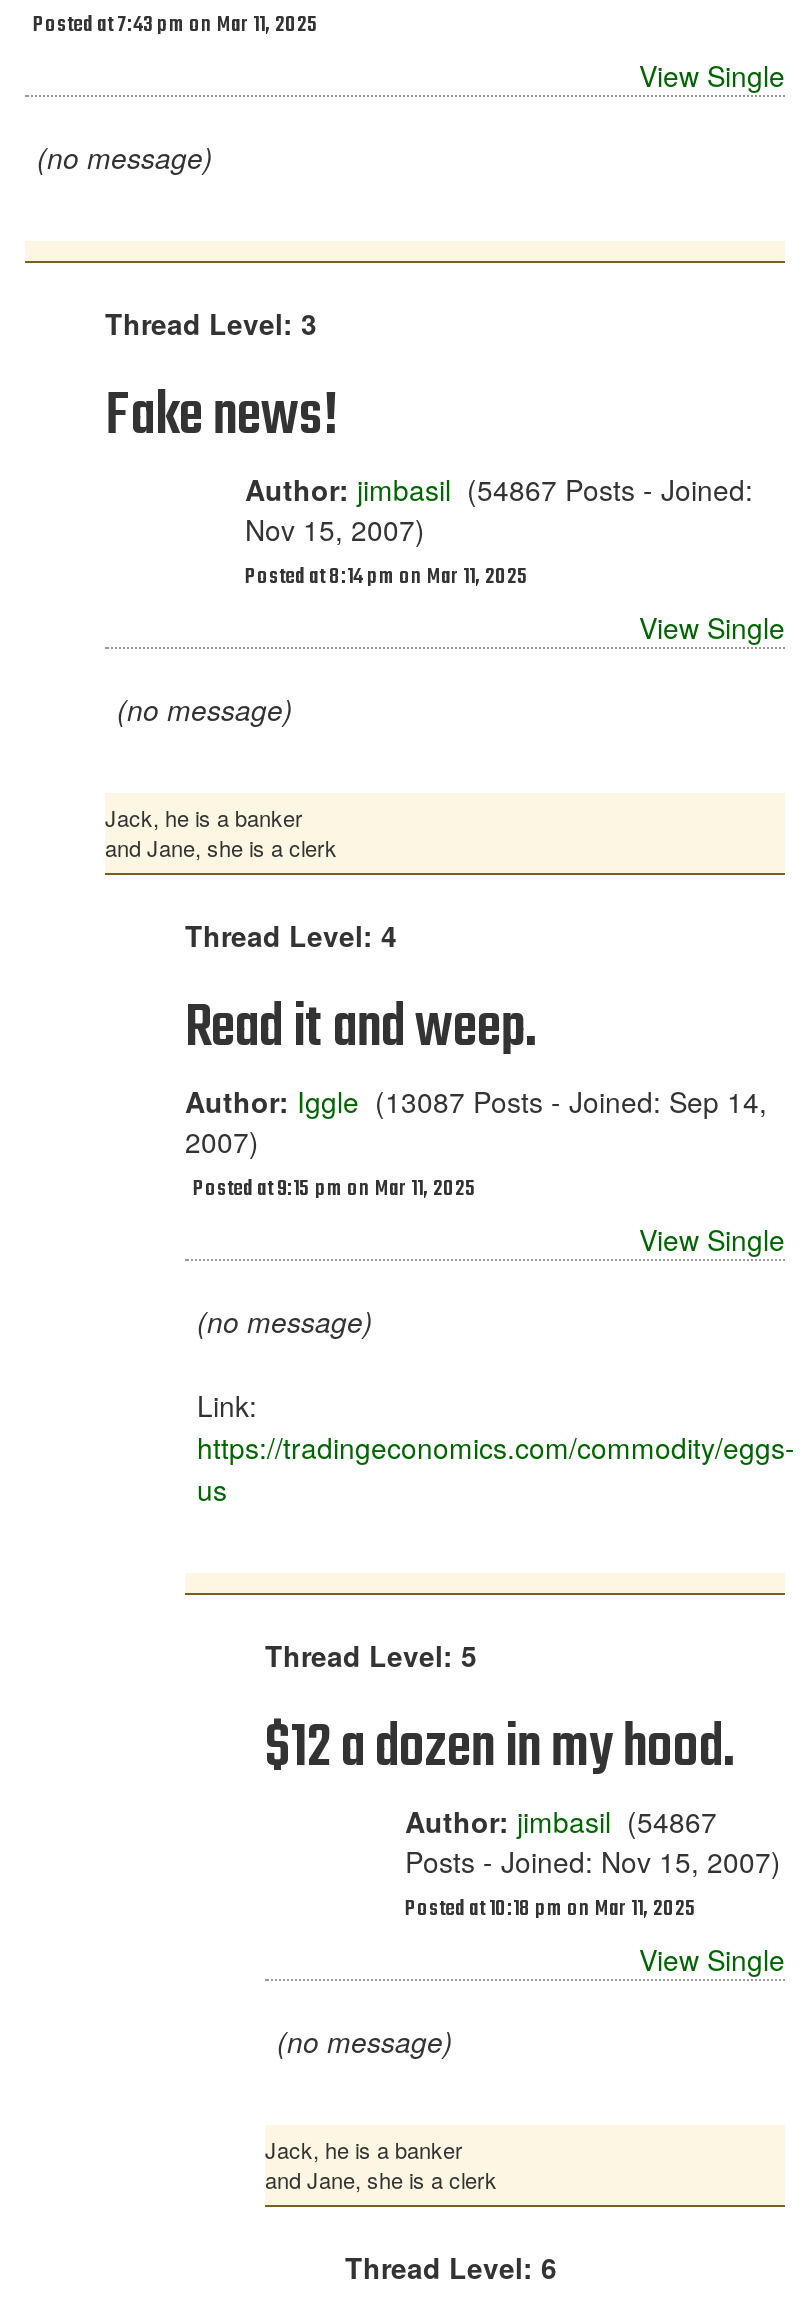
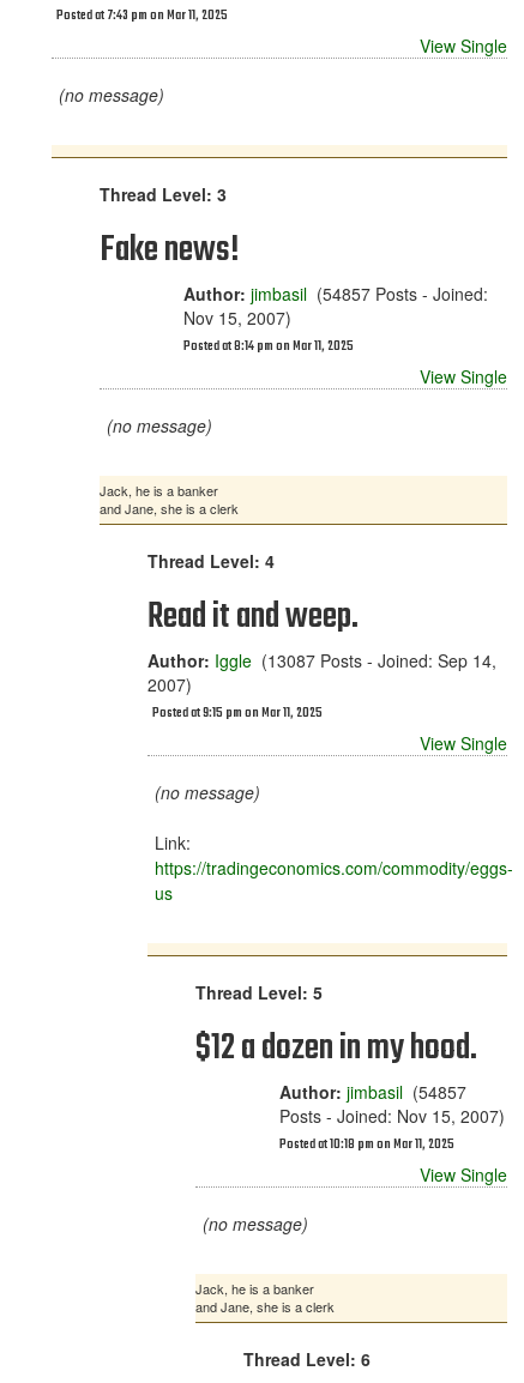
- Author: jimbasil (54867 Posts - Joined:
+ Author: jimbasil (54857 Posts - Joined:

- Author: jimbasil (54867
+ Author: jimbasil (54857
